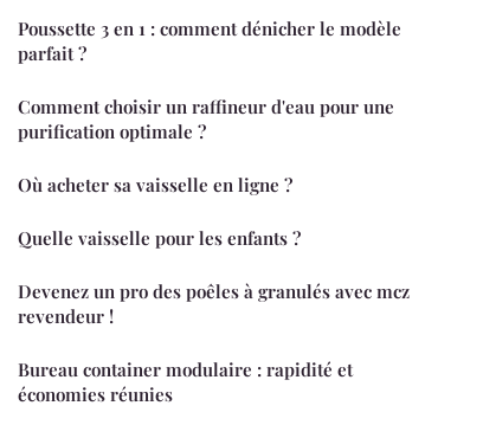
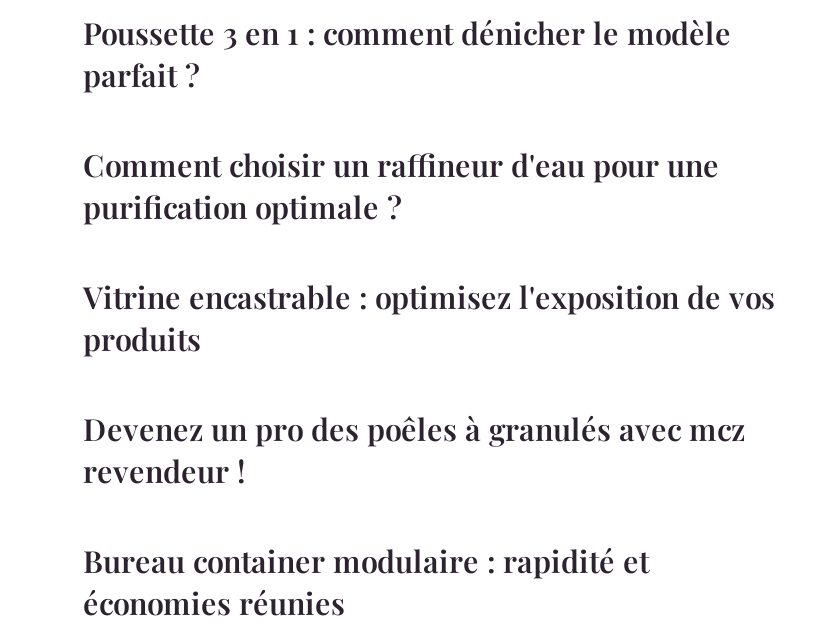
- Où acheter sa vaisselle en ligne ?
- Quelle vaisselle pour les enfants ?
+ Vitrine encastrable : optimisez l'exposition de vos
+ produits
